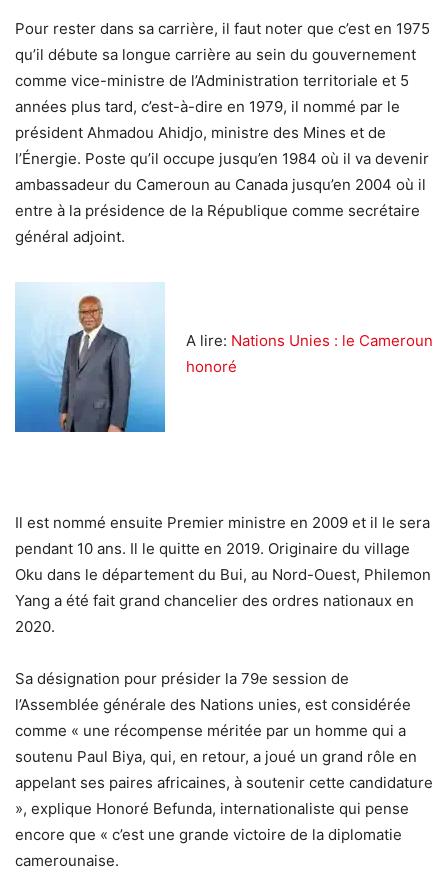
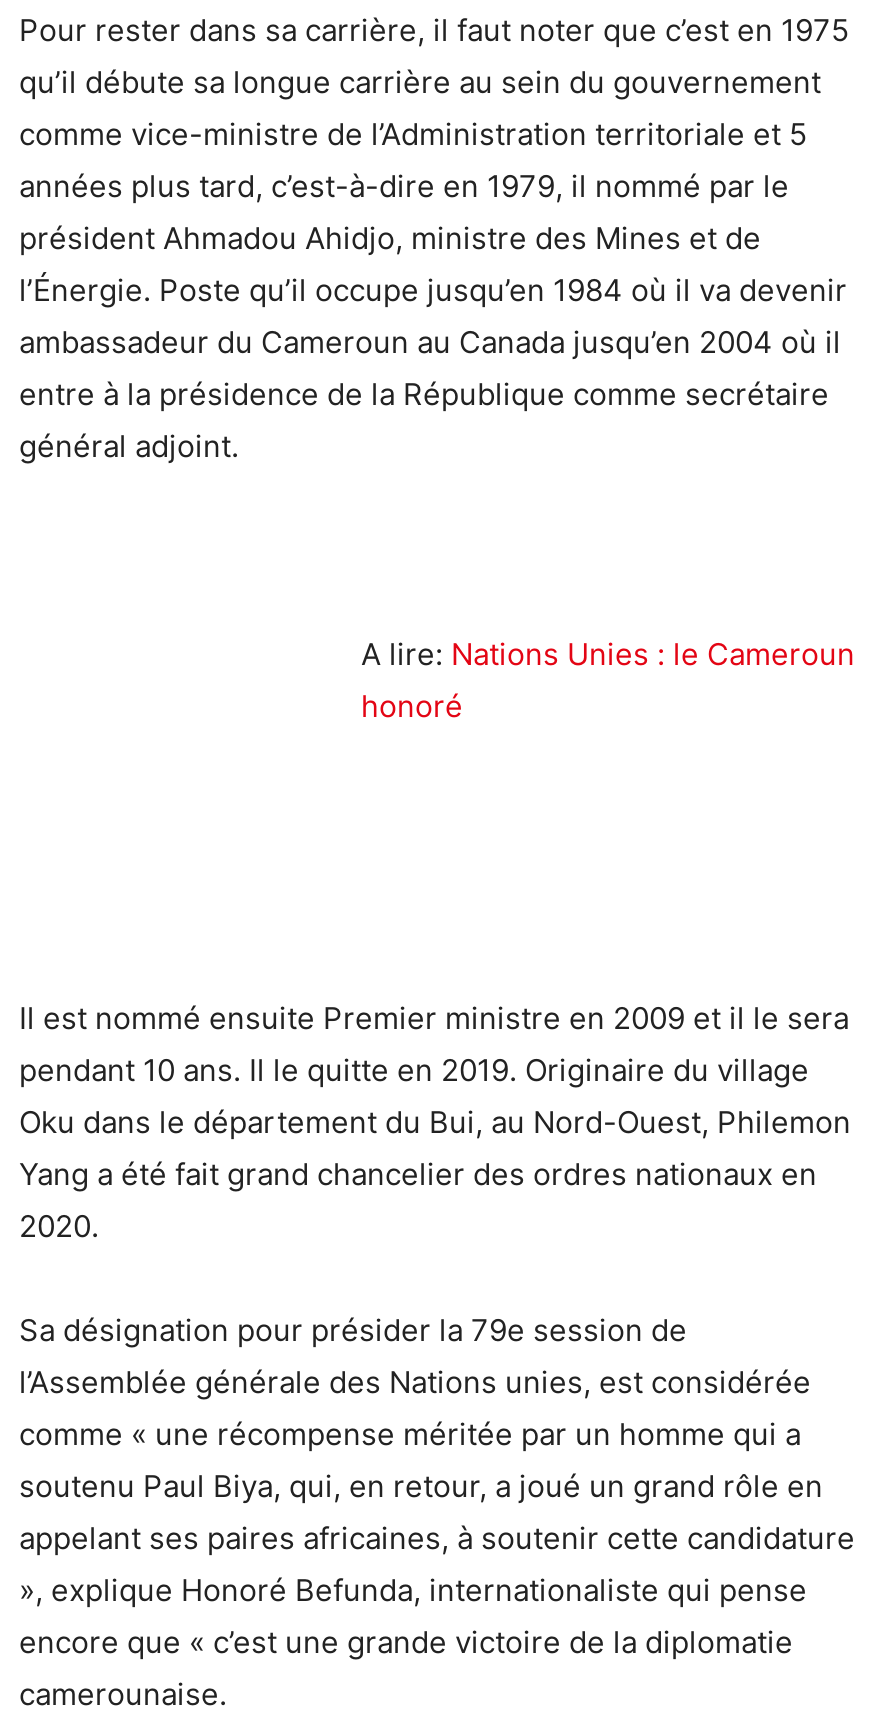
- [image]
